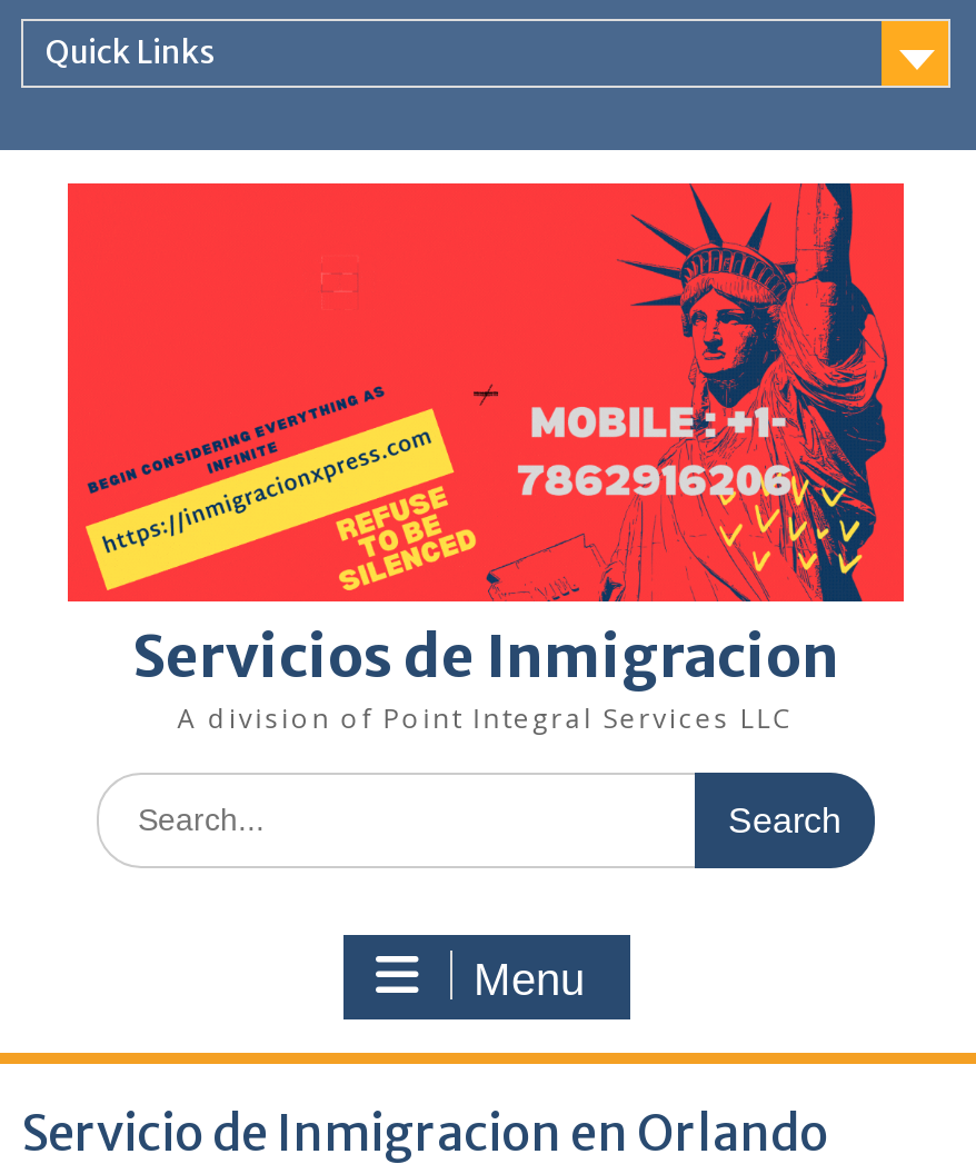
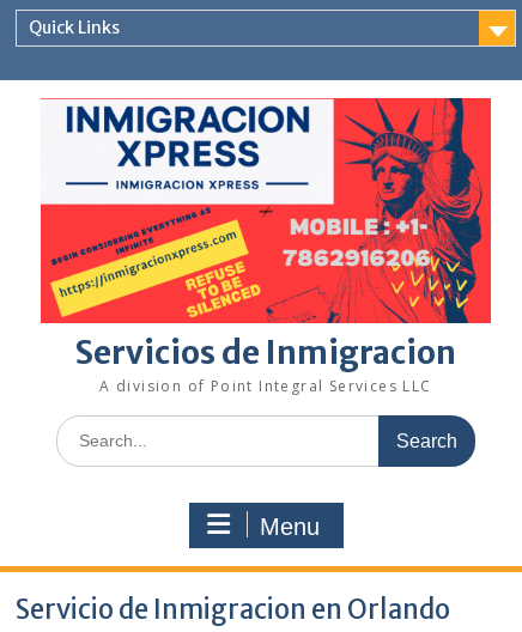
+ [image]
